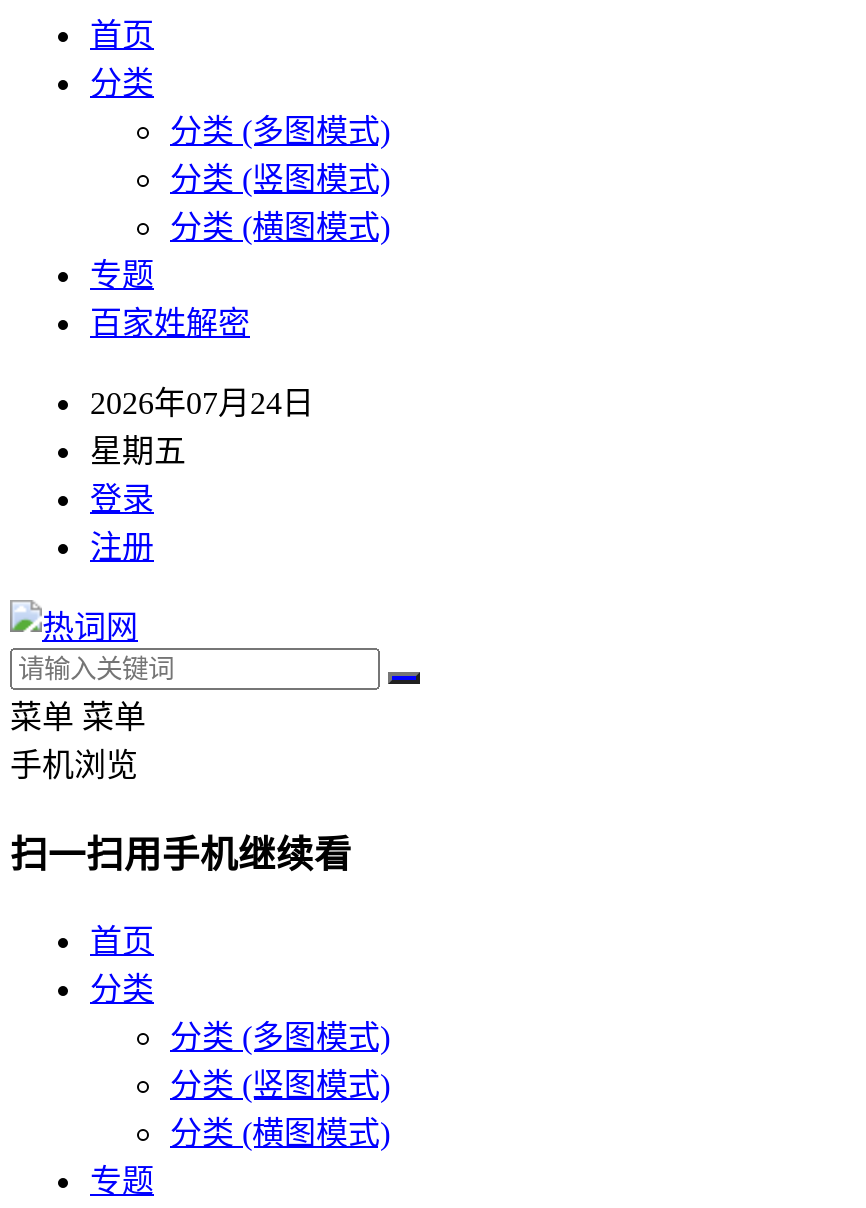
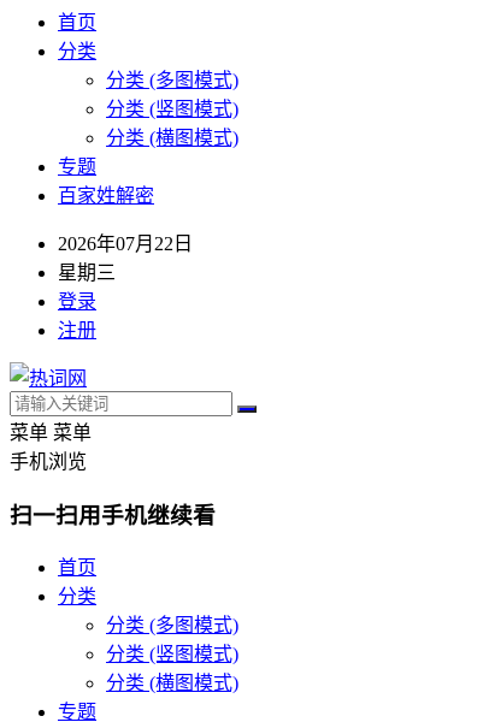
- 2026年07月24日
+ 2026年07月22日

- 星期五
+ 星期三
